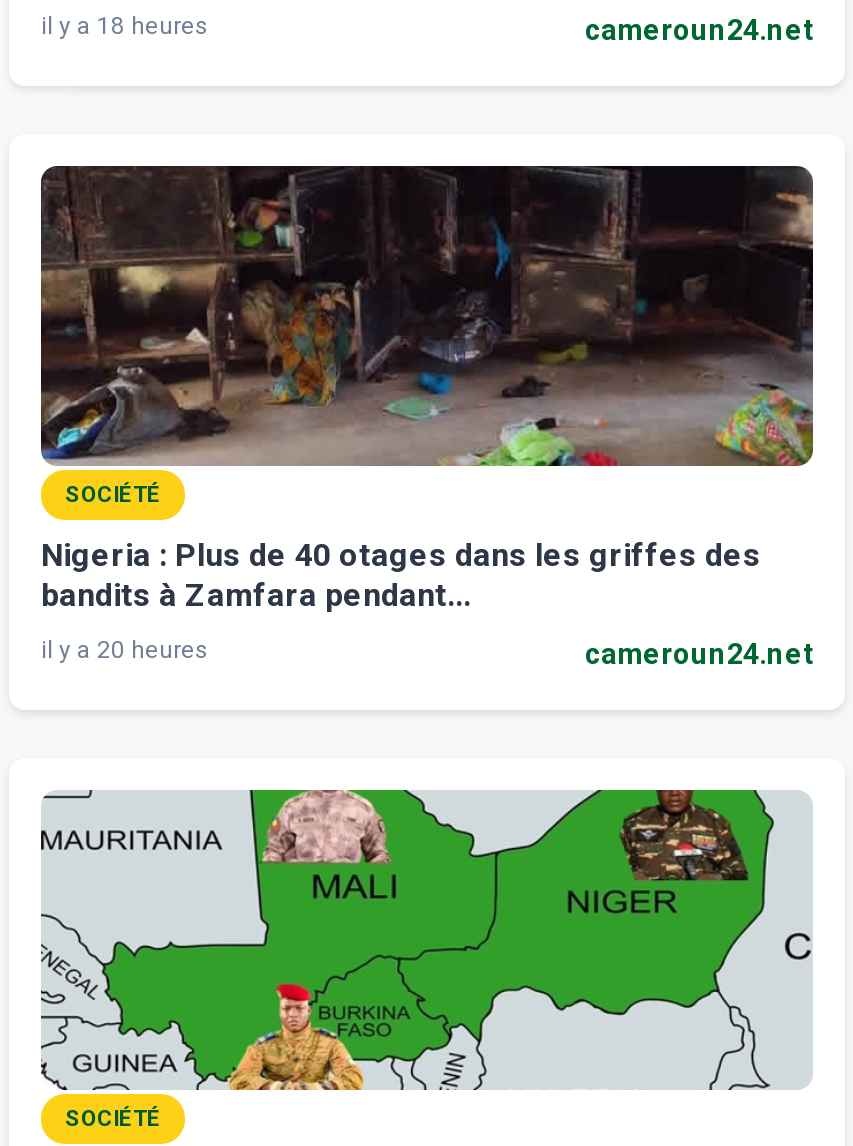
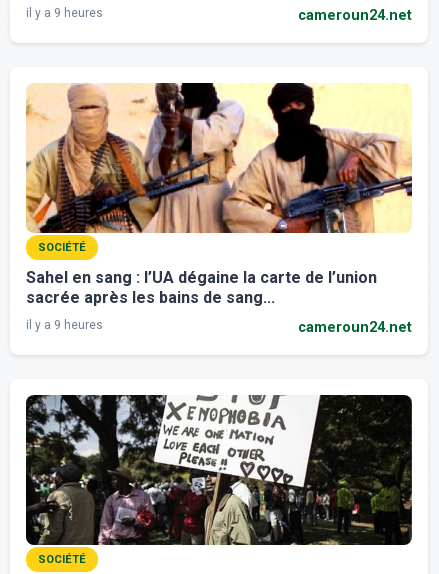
- il y a 18 heures
+ il y a 9 heures

- [image]
- Nigeria : Plus de 40 otages dans les griffes des
- bandits à Zamfara pendant...
+ [image]
+ Sahel en sang : l’UA dégaine la carte de l’union
+ sacrée après les bains de sang...

- il y a 20 heures
+ il y a 9 heures

- [image]
+ [image]
